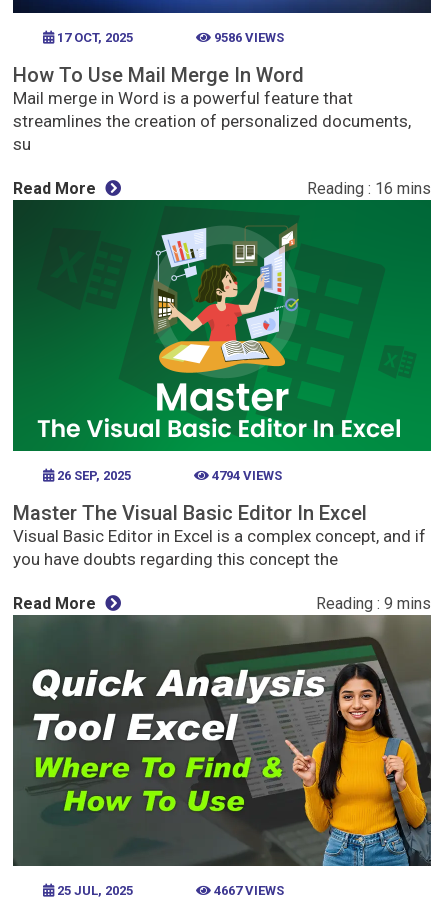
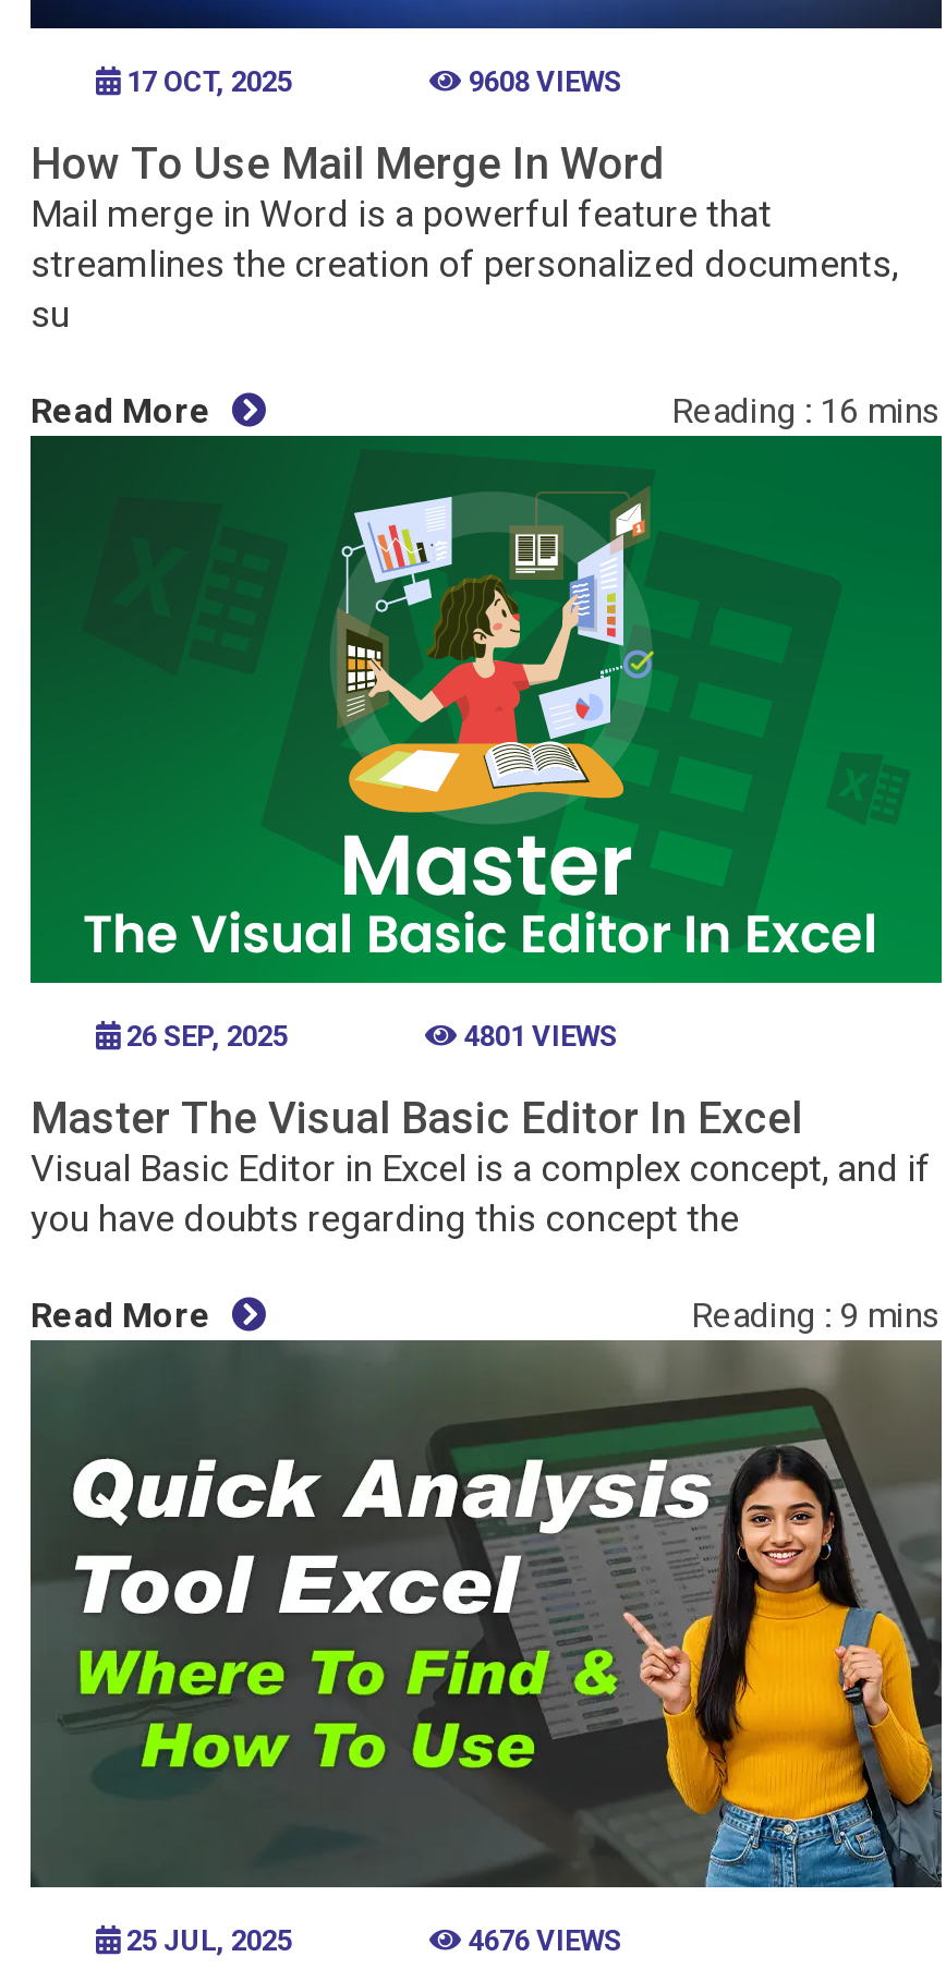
- 9586 VIEWS
+ 9608 VIEWS

- 4794 VIEWS
+ 4801 VIEWS

- 4667 VIEWS
+ 4676 VIEWS
